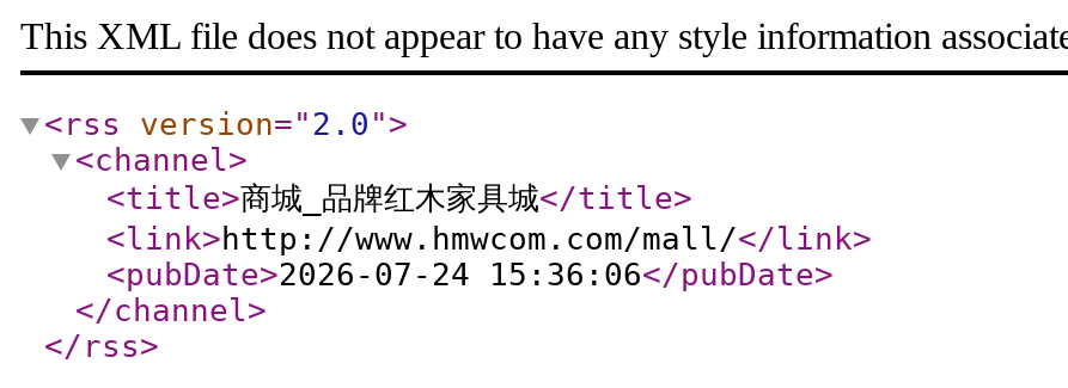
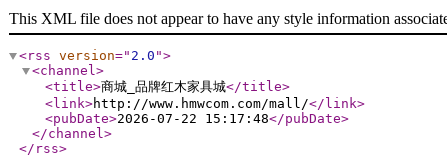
- <pubDate>2026-07-24 15:36:06</pubDate>
+ <pubDate>2026-07-22 15:17:48</pubDate>
